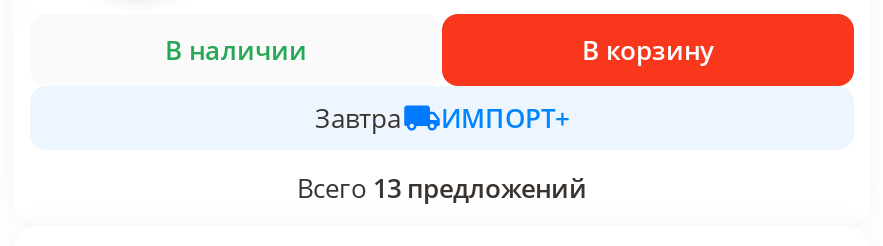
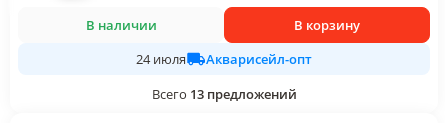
- Завтра
- ИМПОРТ+
+ 24 июля
+ Акварисейл-опт
